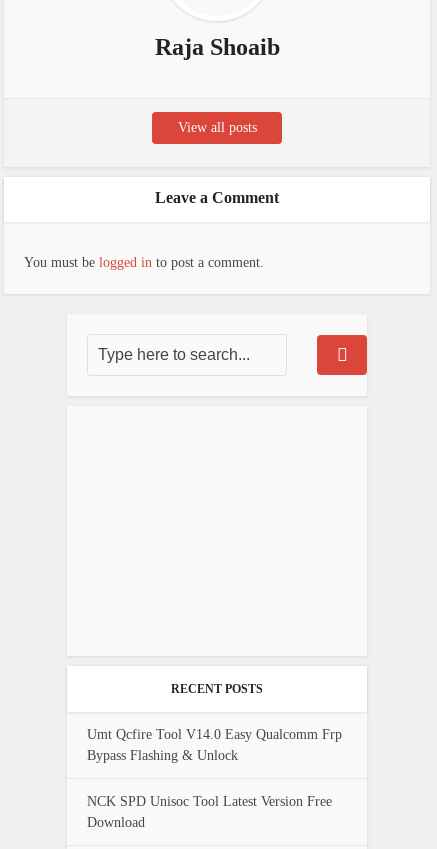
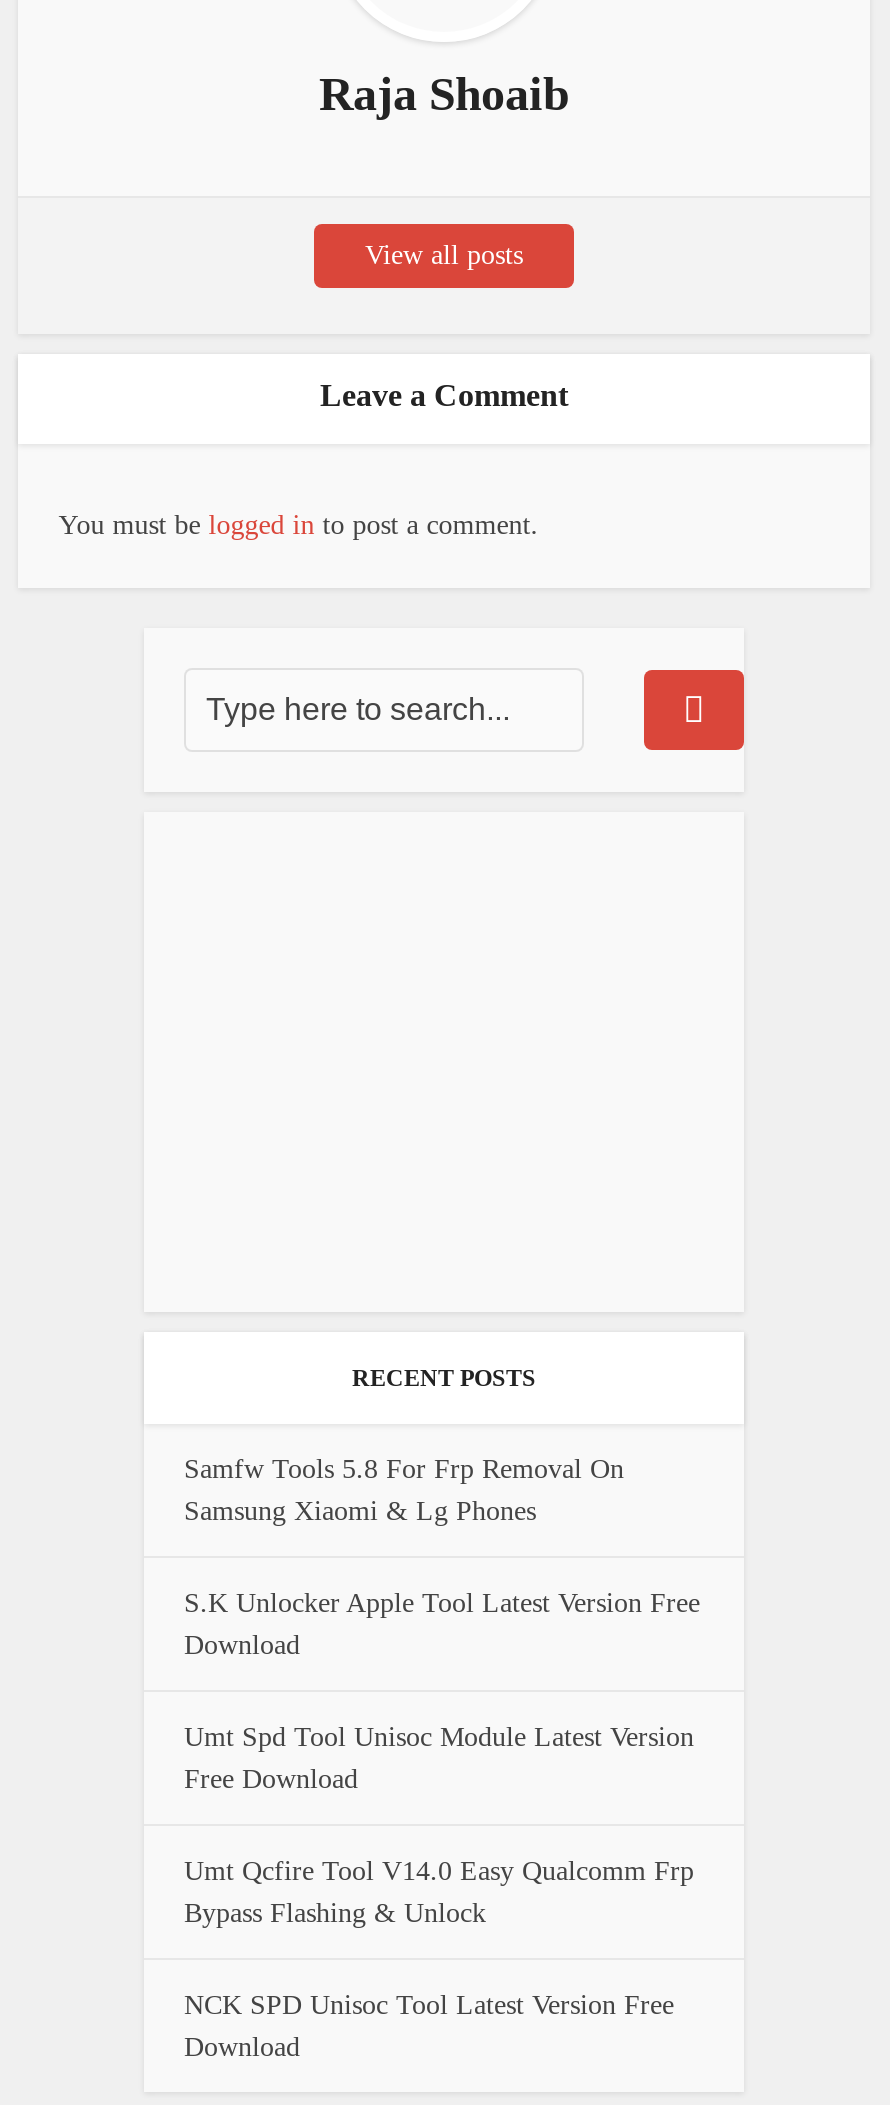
+ Samfw Tools 5.8 For Frp Removal On
+ Samsung Xiaomi & Lg Phones
+ S.K Unlocker Apple Tool Latest Version Free
+ Download
+ Umt Spd Tool Unisoc Module Latest Version
+ Free Download
